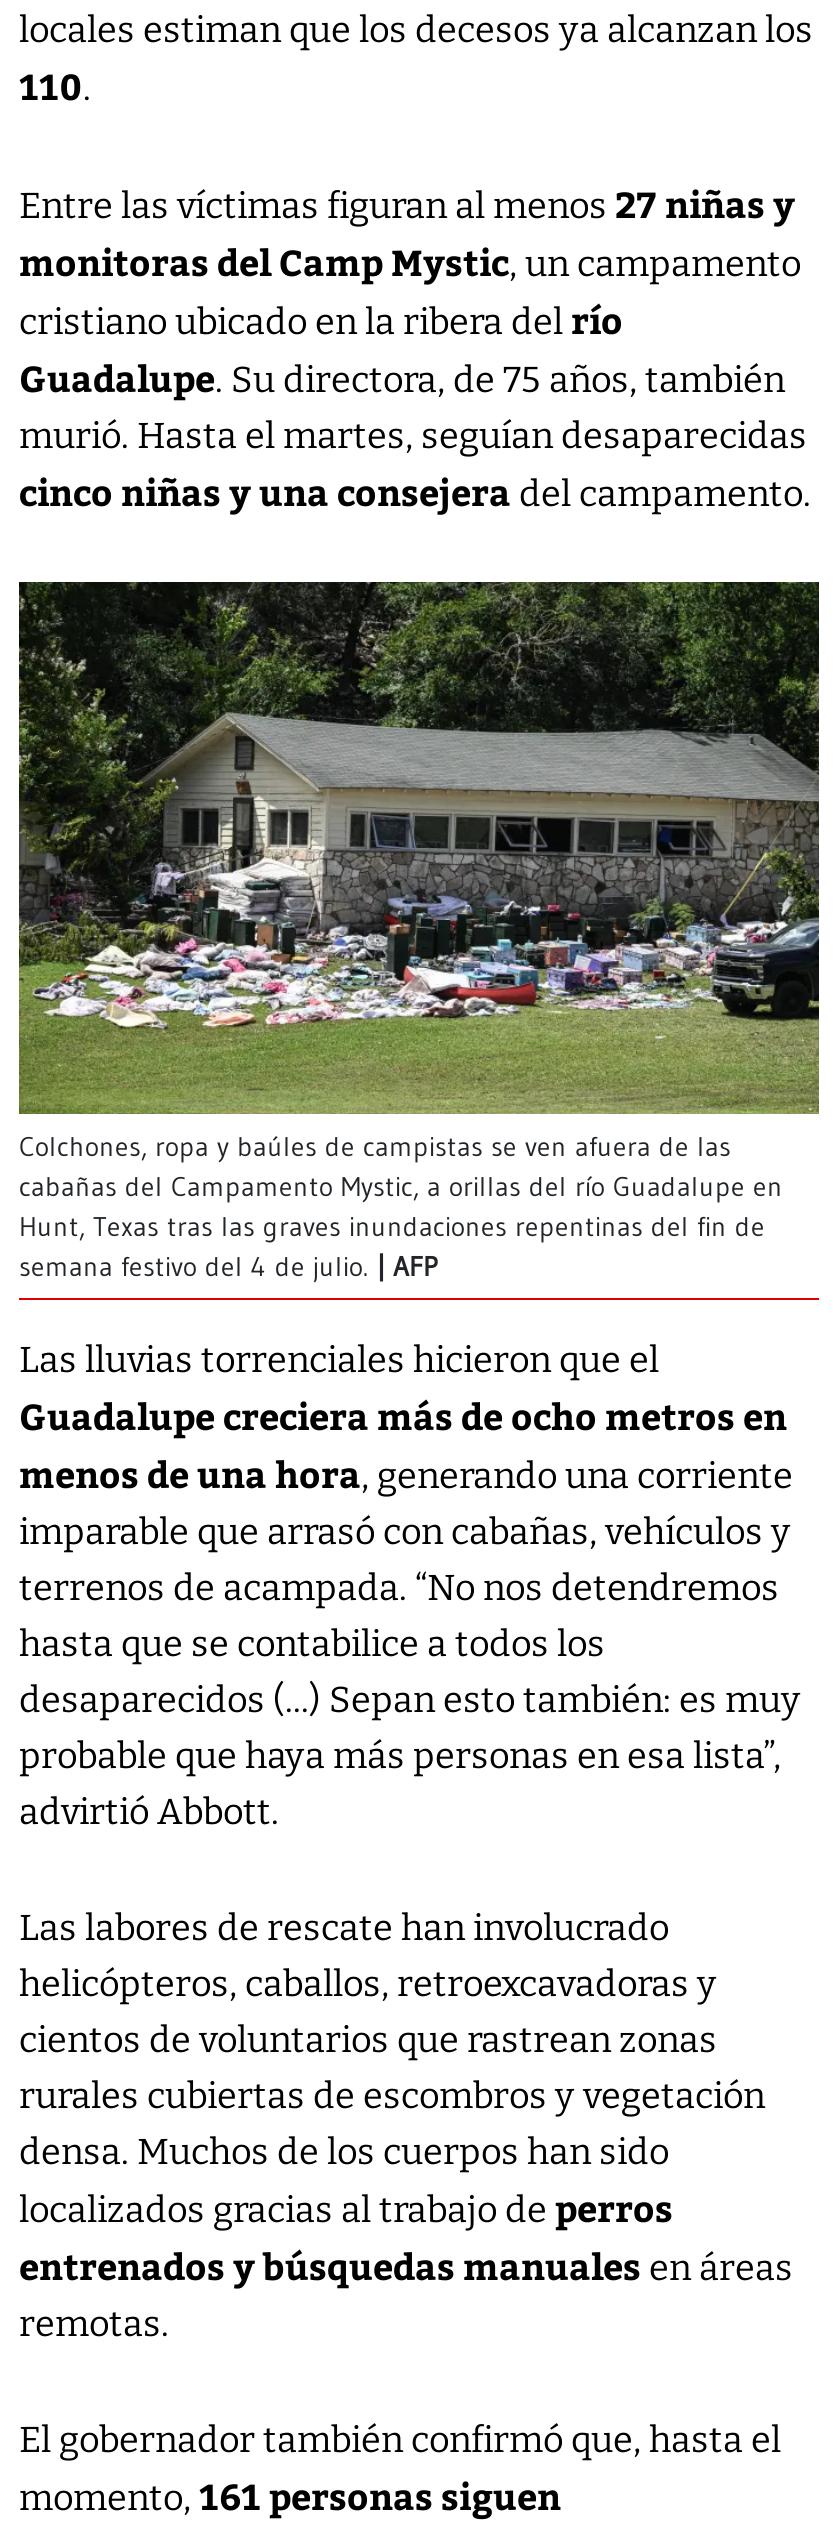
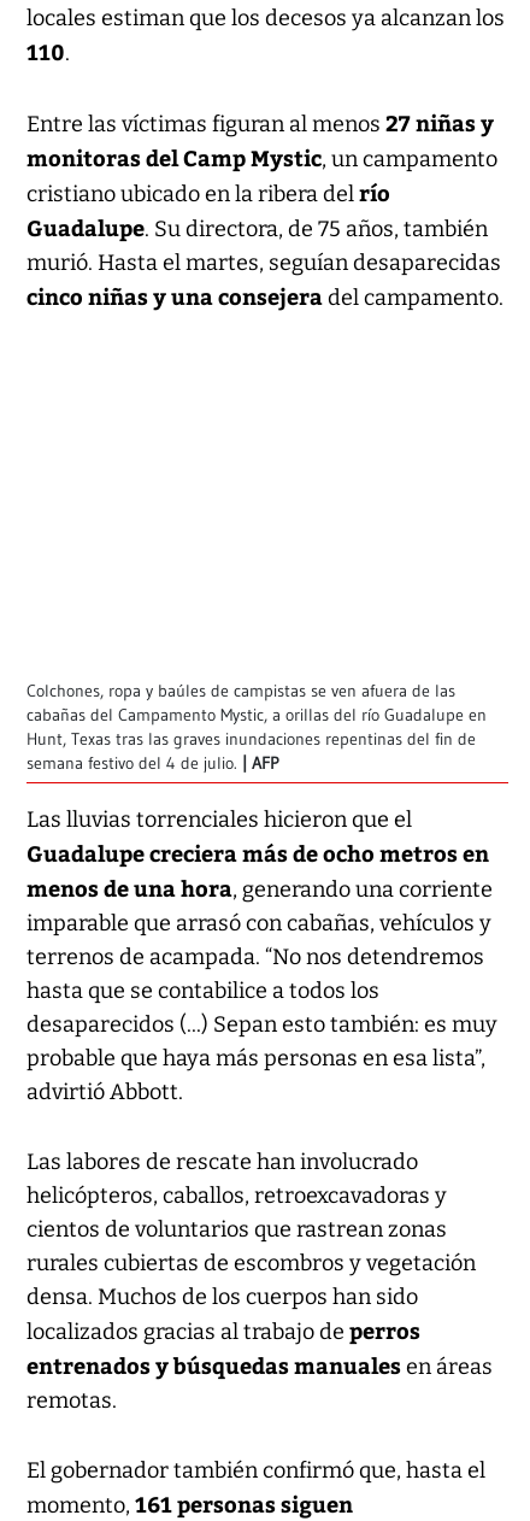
- [image]
